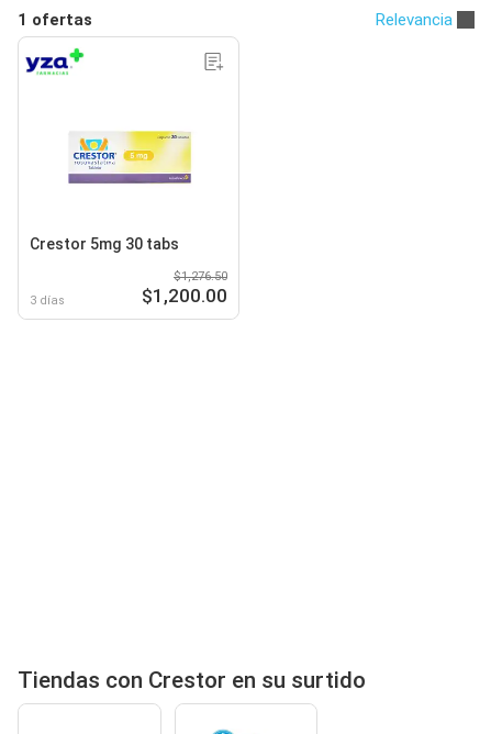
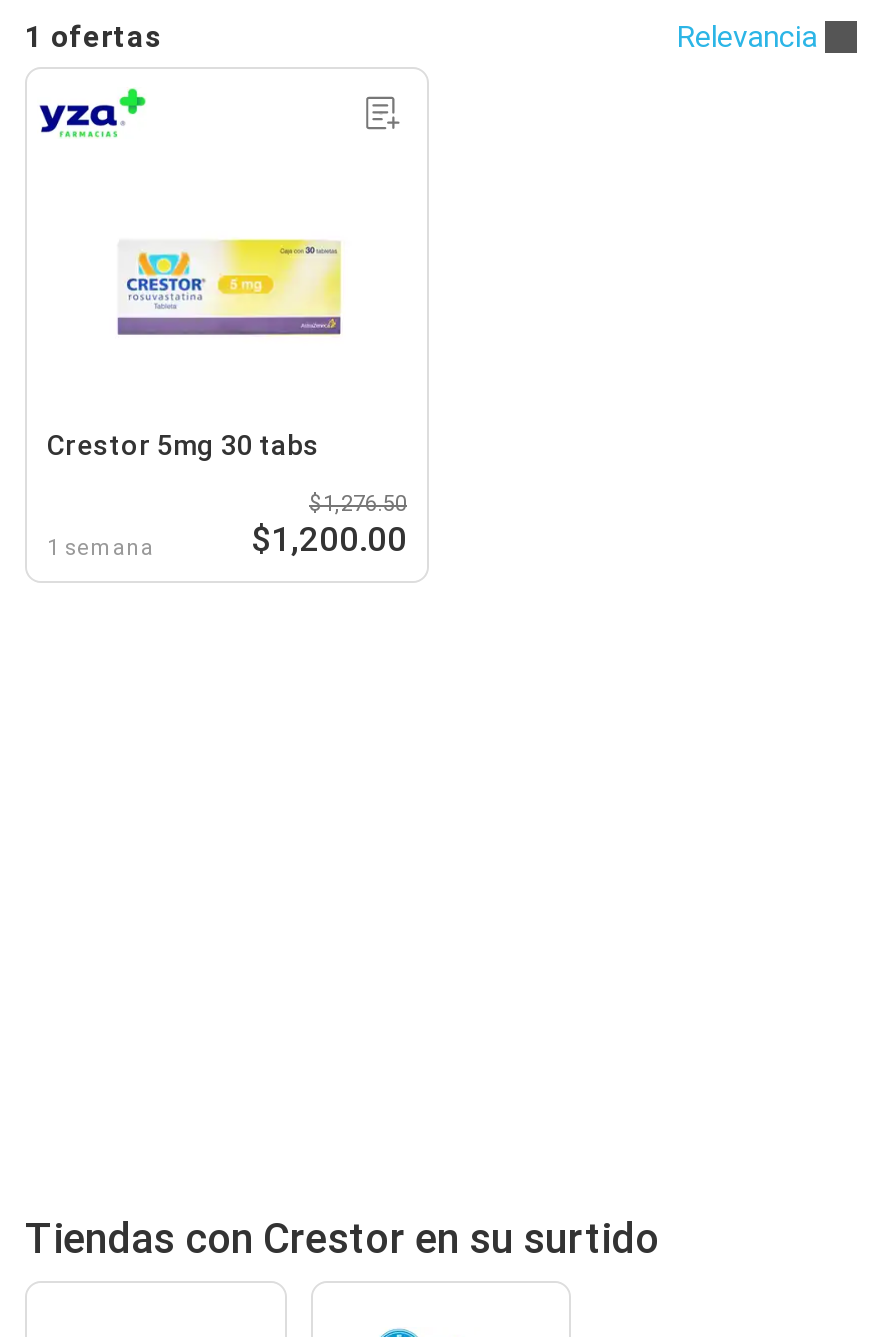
- 3 días
+ 1 semana
